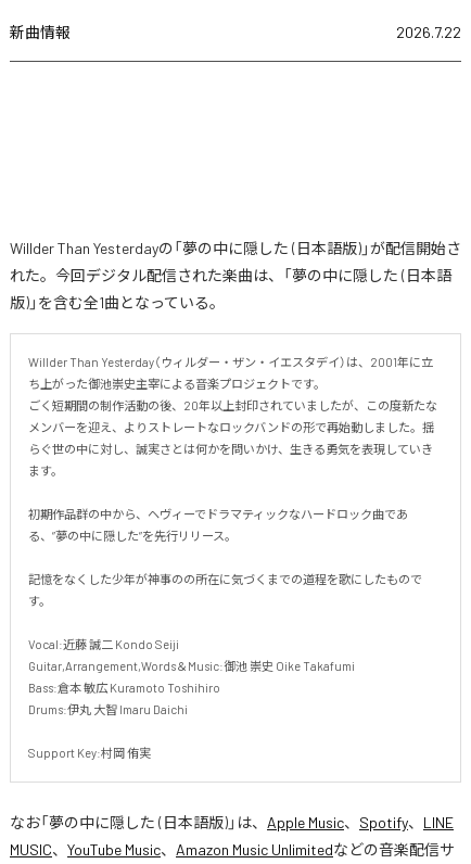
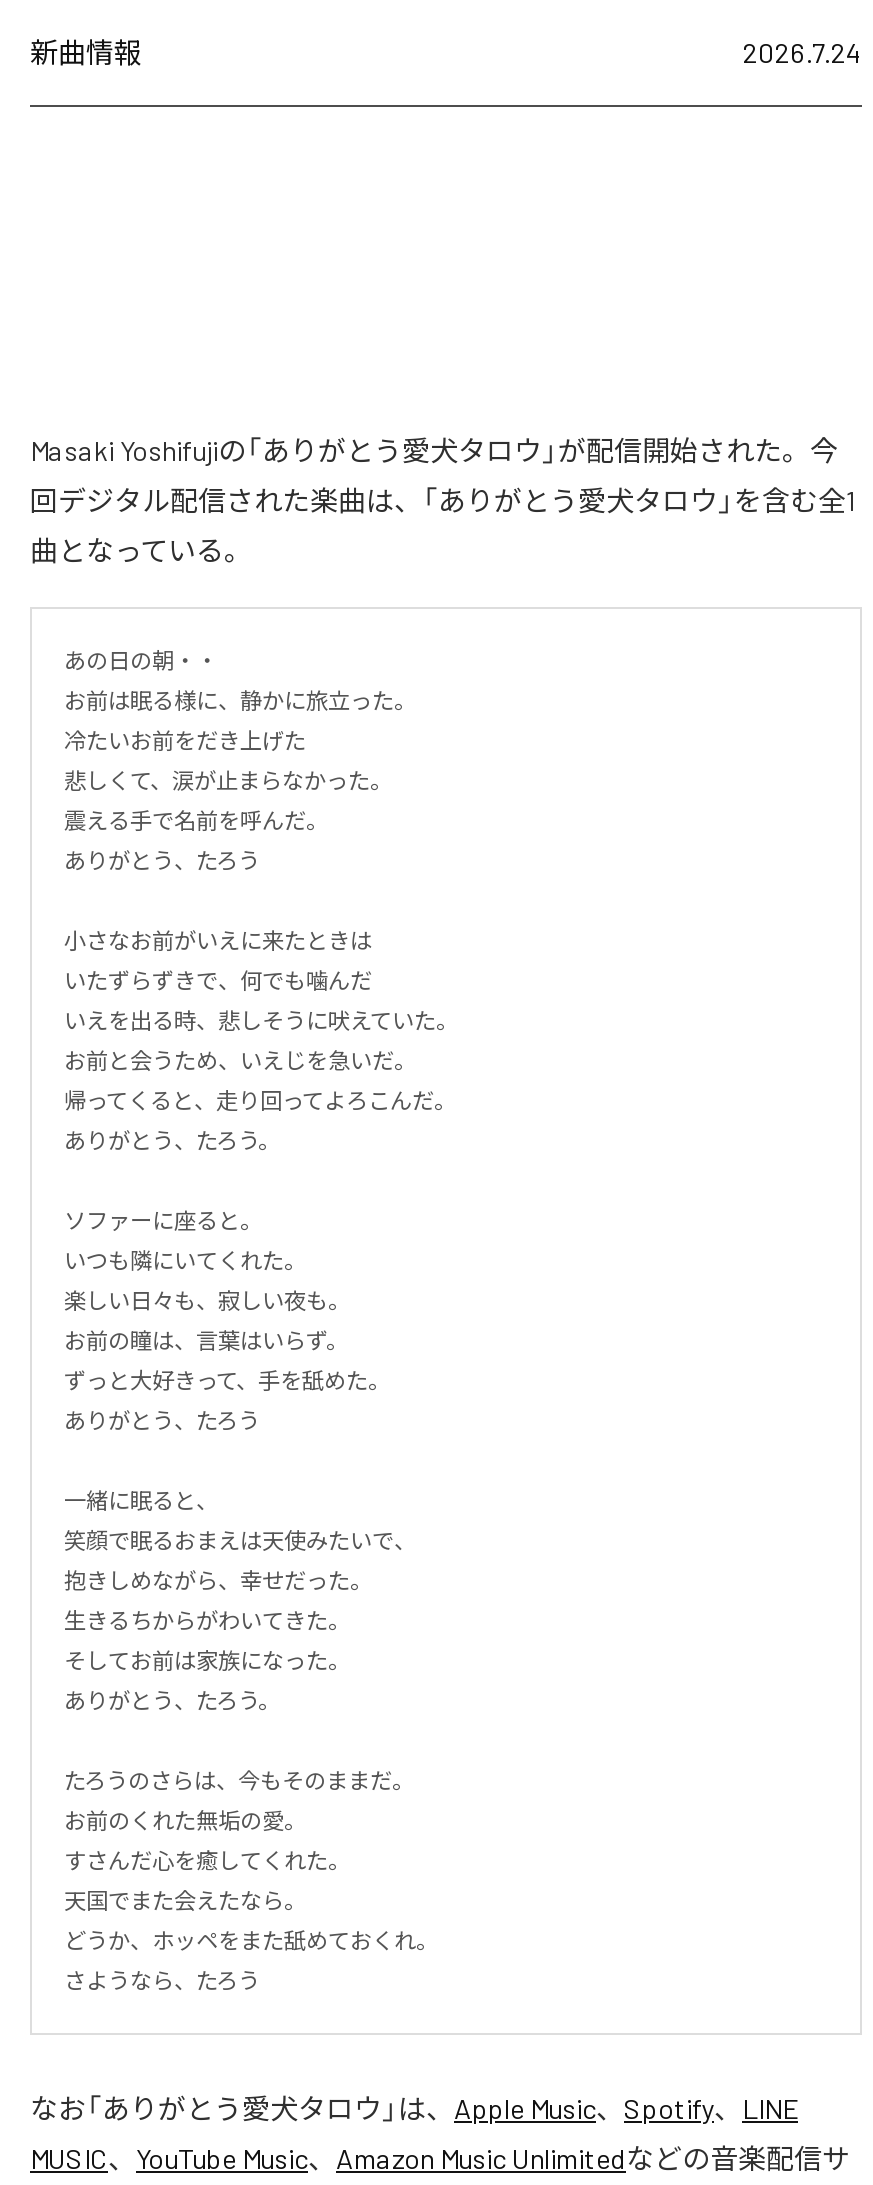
- 2026.7.22
+ 2026.7.24

- Willder Than Yesterdayの「夢の中に隠した (日本語版)」が配信開始さ
- れた。今回デジタル配信された楽曲は、「夢の中に隠した (日本語
- 版)」を含む全1曲となっている。
- Willder Than Yesterday（ウィルダー・ザン・イエスタデイ）は、2001年に立
- ち上がった御池崇史主宰による音楽プロジェクトです。
- ごく短期間の制作活動の後、20年以上封印されていましたが、この度新たな
- メンバーを迎え、よりストレートなロックバンドの形で再始動しました。揺
- らぐ世の中に対し、誠実さとは何かを問いかけ、生きる勇気を表現していき
- ます。
- 初期作品群の中から、ヘヴィーでドラマティックなハードロック曲であ
- る、”夢の中に隠した”を先行リリース。
- 記憶をなくした少年が神事のの所在に気づくまでの道程を歌にしたもので
- す。
- Vocal:近藤 誠二 Kondo Seiji
- Guitar,Arrangement,Words＆Music:御池 崇史 Oike Takafumi
- Bass:倉本 敏広 Kuramoto Toshihiro
- Drums:伊丸 大智 Imaru Daichi
- Support Key:村岡 侑実
+ Masaki Yoshifujiの「ありがとう愛犬タロウ」が配信開始された。今
+ 回デジタル配信された楽曲は、「ありがとう愛犬タロウ」を含む全1
+ 曲となっている。
+ あの日の朝・・
+ お前は眠る様に、静かに旅立った。
+ 冷たいお前をだき上げた
+ 悲しくて、涙が止まらなかった。
+ 震える手で名前を呼んだ。
+ ありがとう、たろう
+ 小さなお前がいえに来たときは
+ いたずらずきで、何でも噛んだ
+ いえを出る時、悲しそうに吠えていた。
+ お前と会うため、いえじを急いだ。
+ 帰ってくると、走り回ってよろこんだ。
+ ありがとう、たろう。
+ ソファーに座ると。
+ いつも隣にいてくれた。
+ 楽しい日々も、寂しい夜も。
+ お前の瞳は、言葉はいらず。
+ ずっと大好きって、手を舐めた。
+ ありがとう、たろう
+ 一緒に眠ると、
+ 笑顔で眠るおまえは天使みたいで、
+ 抱きしめながら、幸せだった。
+ 生きるちからがわいてきた。
+ そしてお前は家族になった。
+ ありがとう、たろう。
+ たろうのさらは、今もそのままだ。
+ お前のくれた無垢の愛。
+ すさんだ心を癒してくれた。
+ 天国でまた会えたなら。
+ どうか、ホッペをまた舐めておくれ。
+ さようなら、たろう

- なお「夢の中に隠した (日本語版)」は、Apple Music、Spotify、LINE
+ なお「ありがとう愛犬タロウ」は、Apple Music、Spotify、LINE
